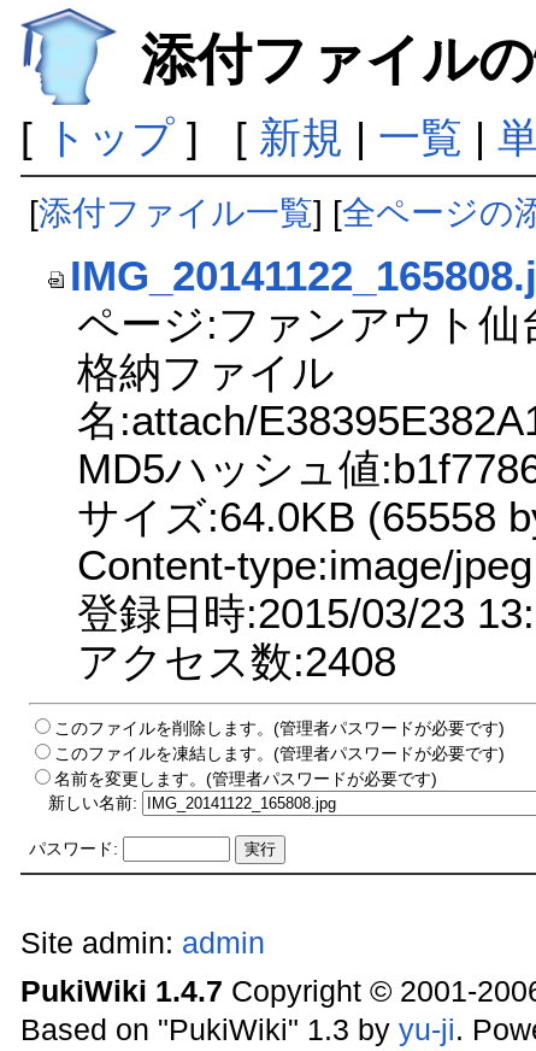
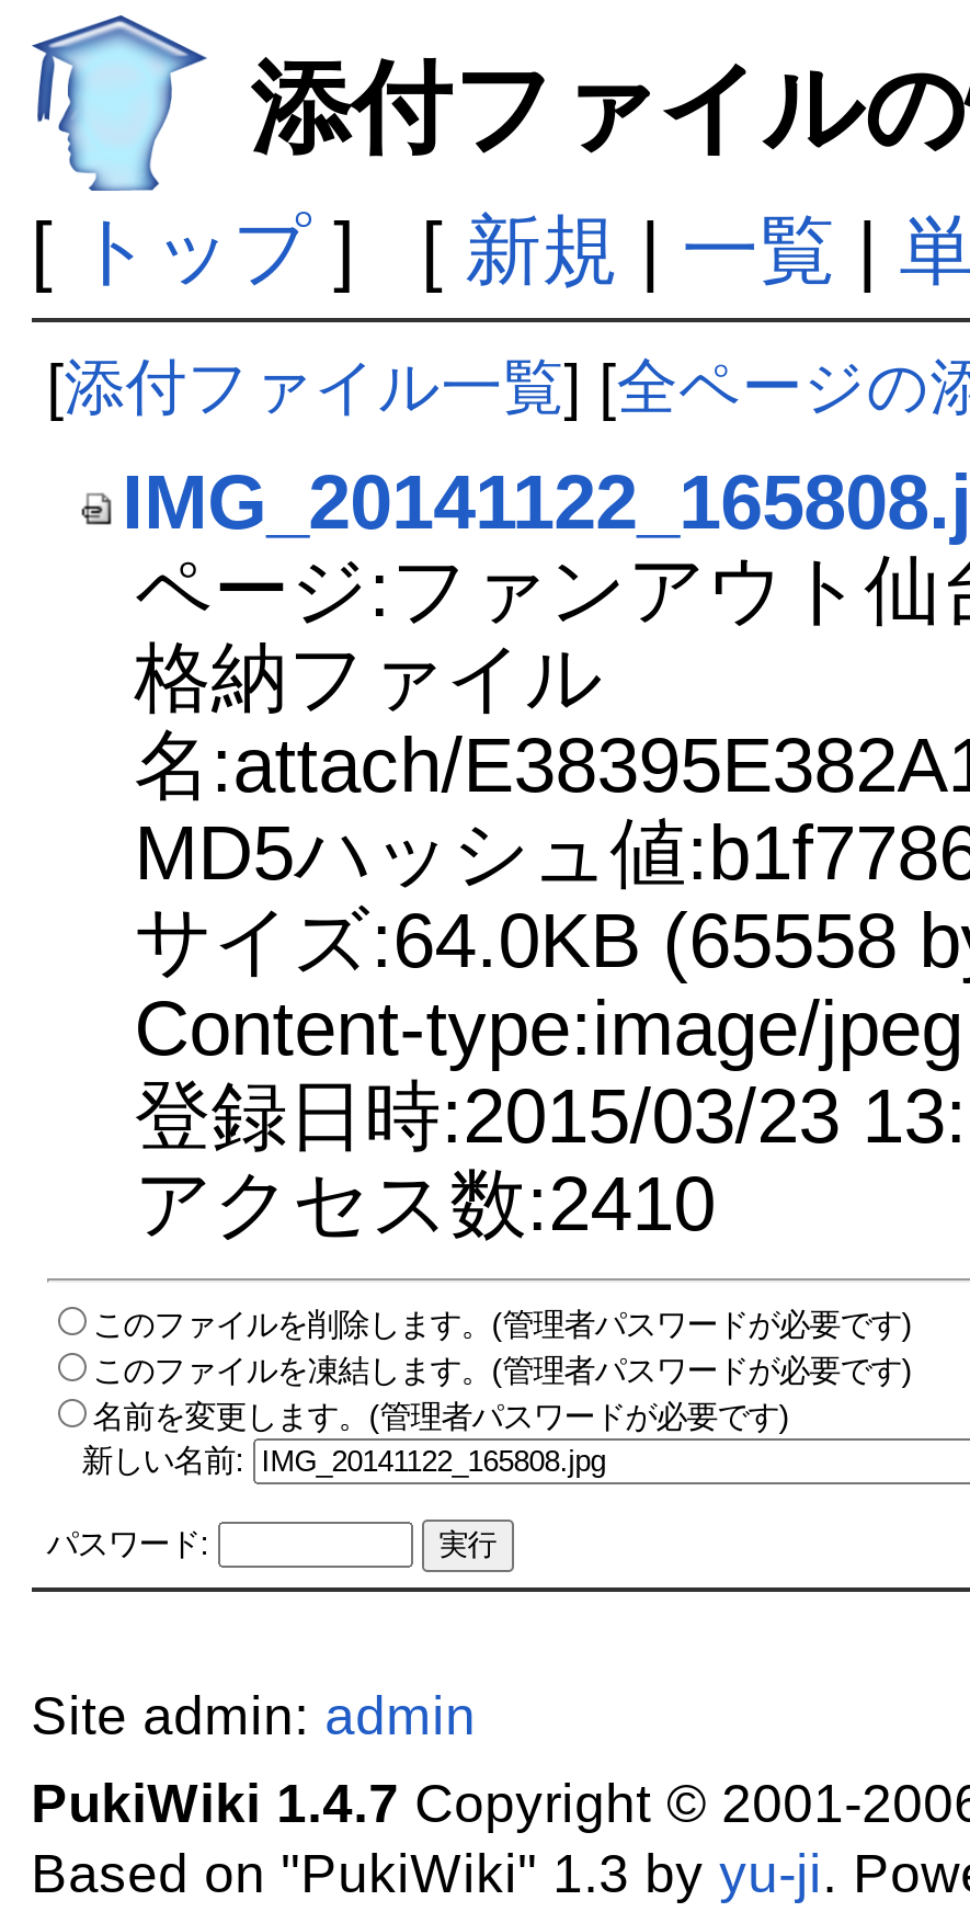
- アクセス数:2408
+ アクセス数:2410
